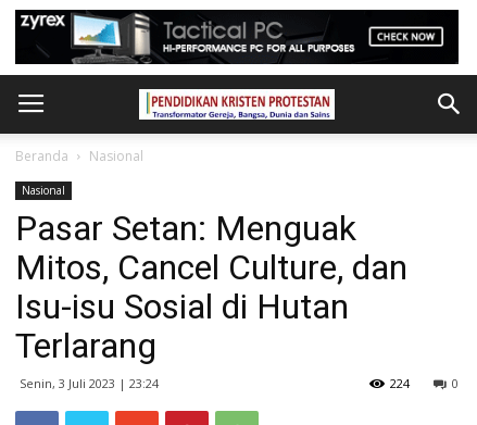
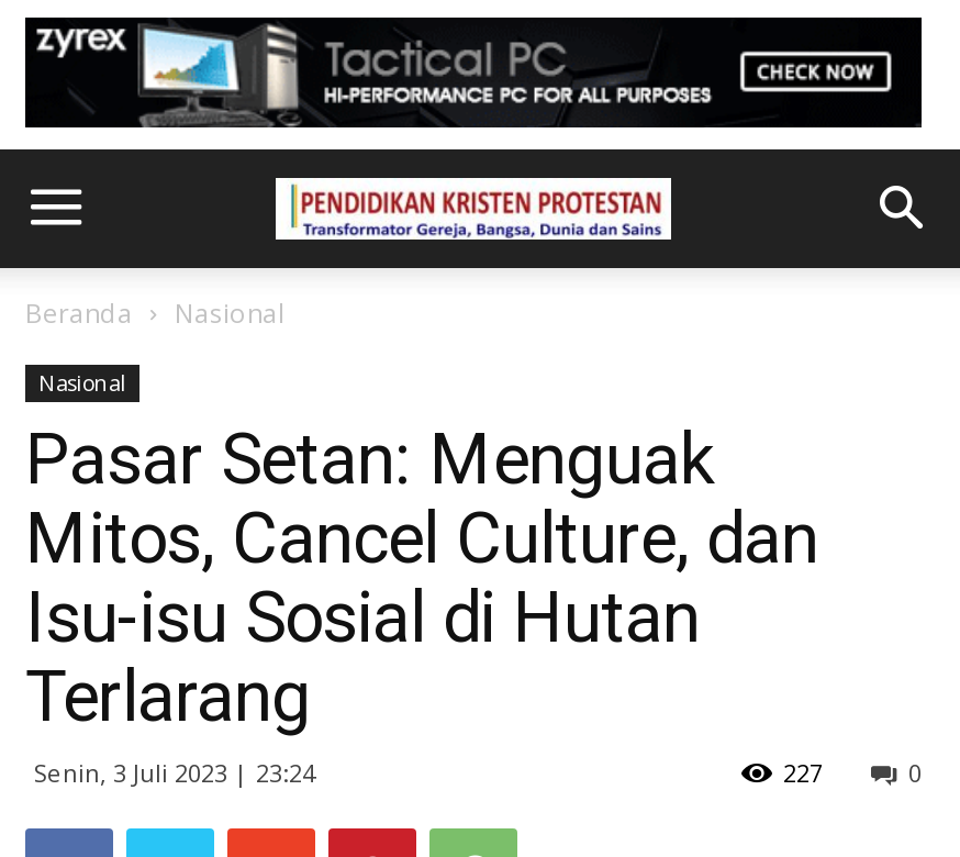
- 224
+ 227
